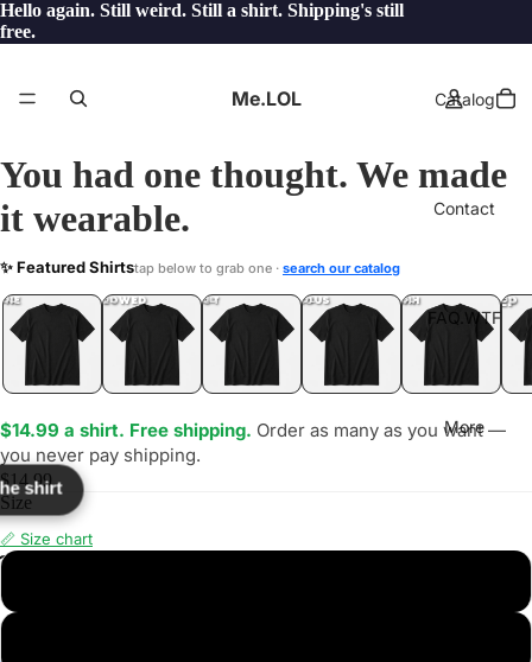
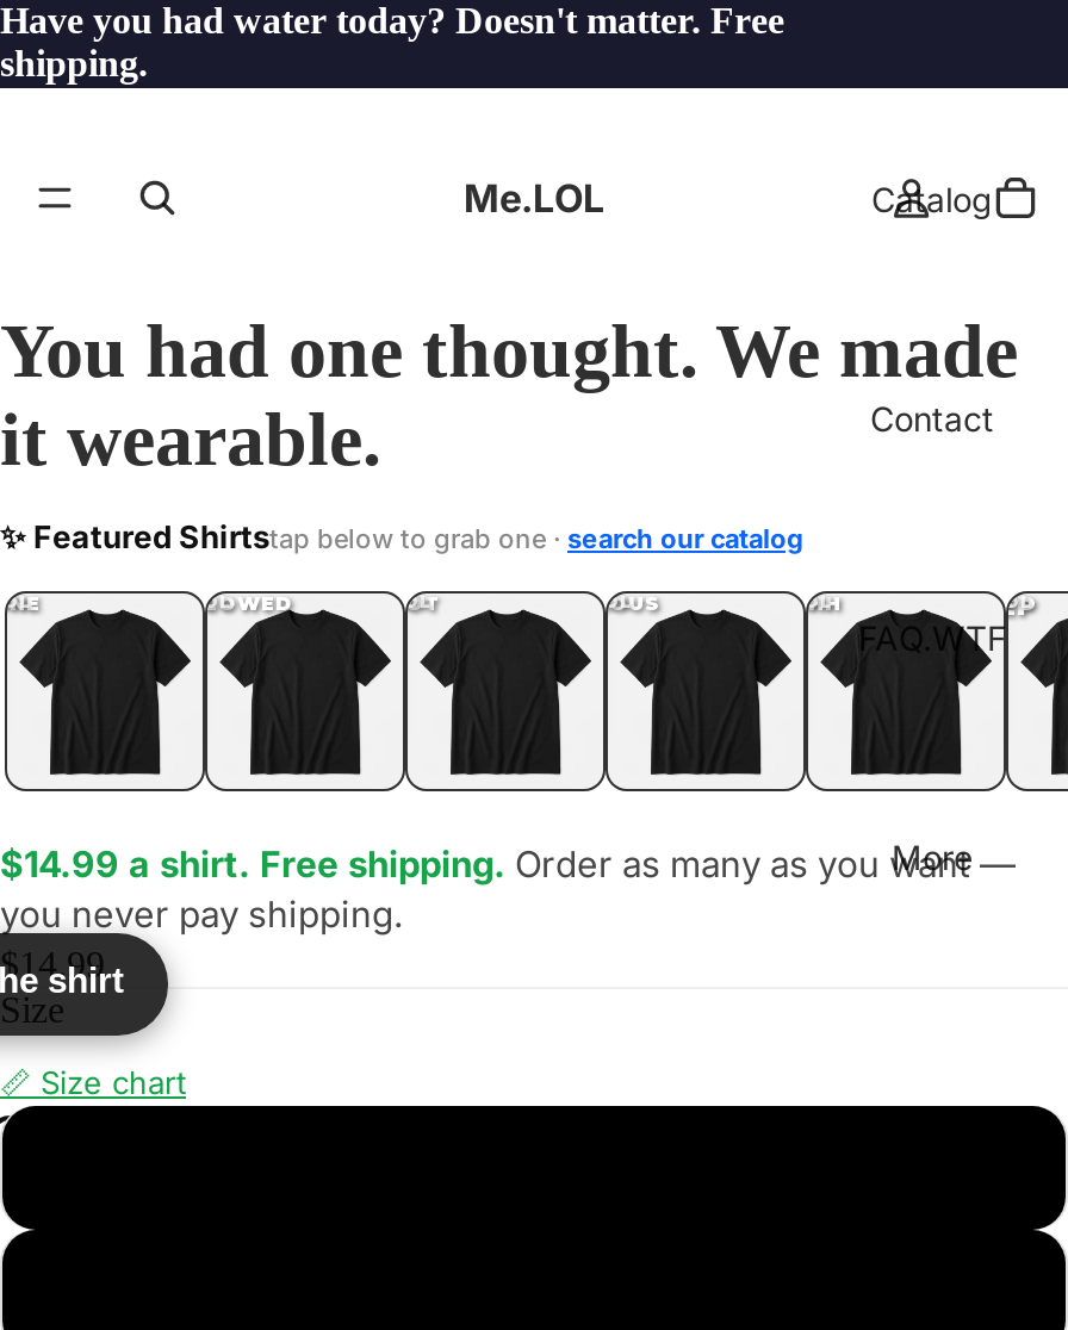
- Hello again. Still weird. Still a shirt. Shipping's still
- free.
+ Have you had water today? Doesn't matter. Free
+ shipping.
